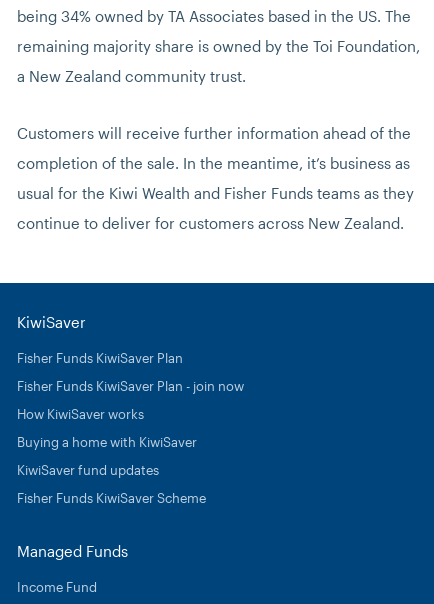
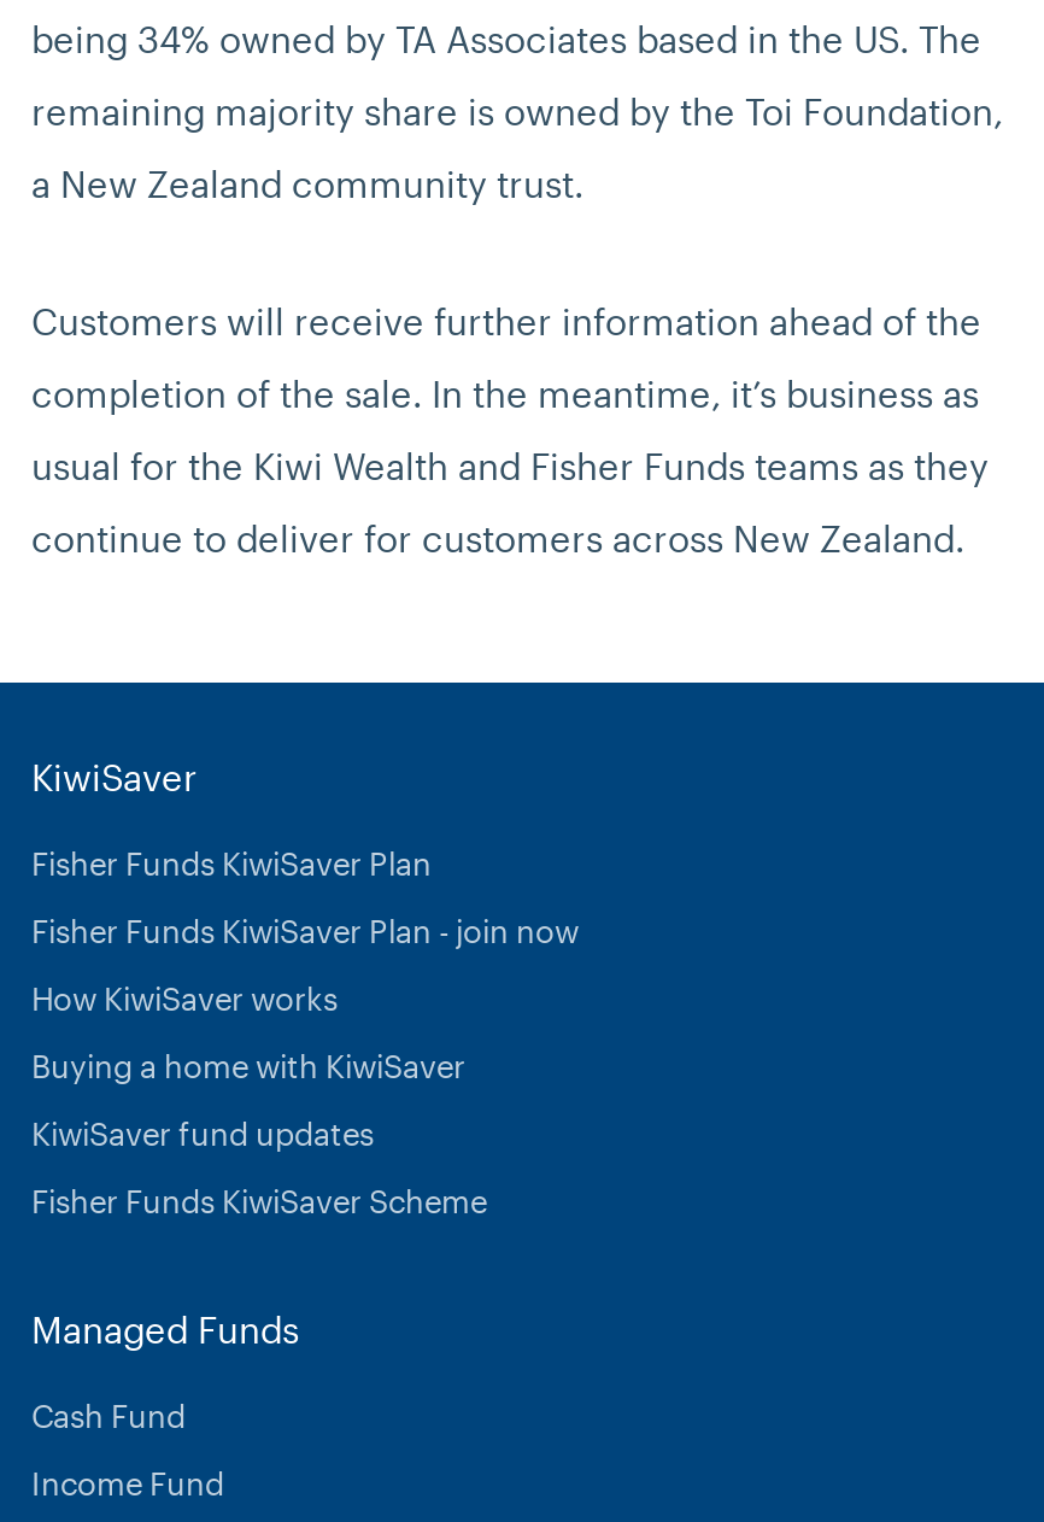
+ Cash Fund
